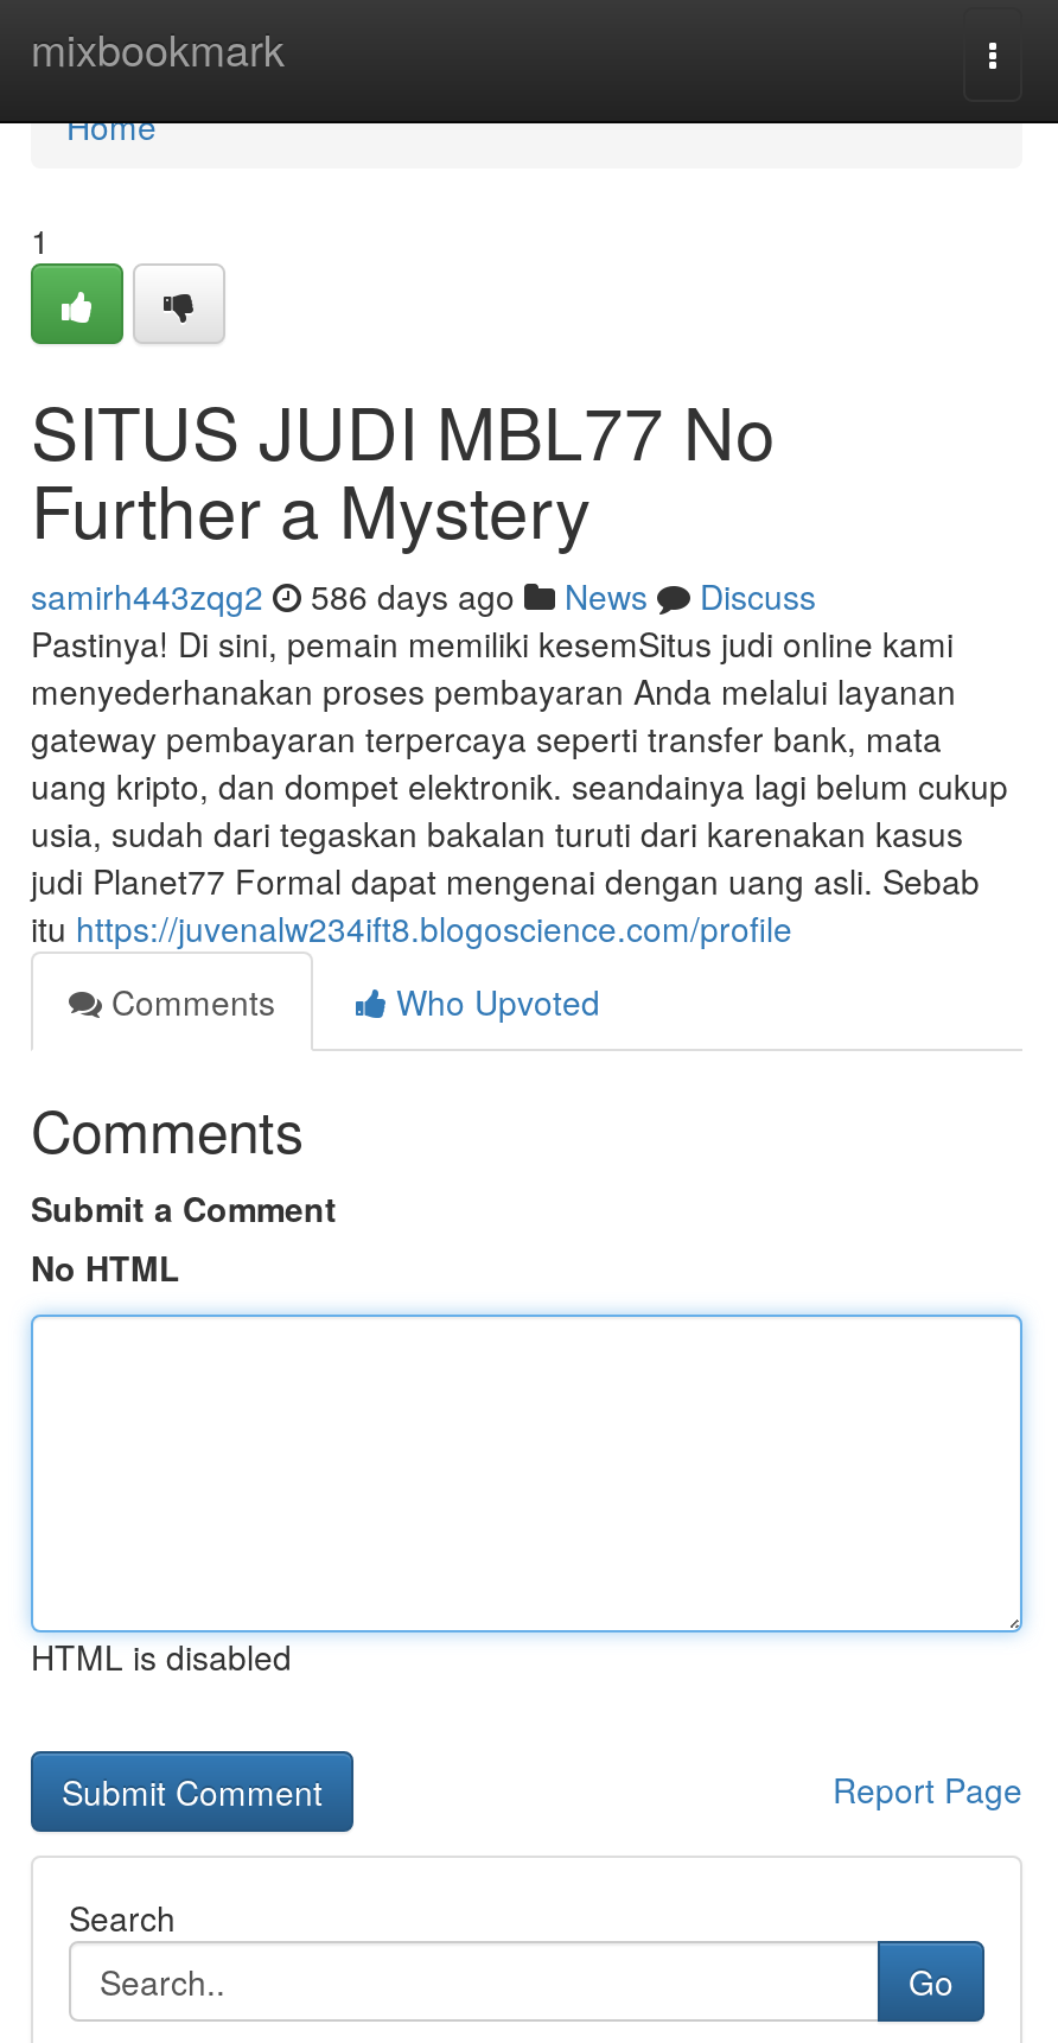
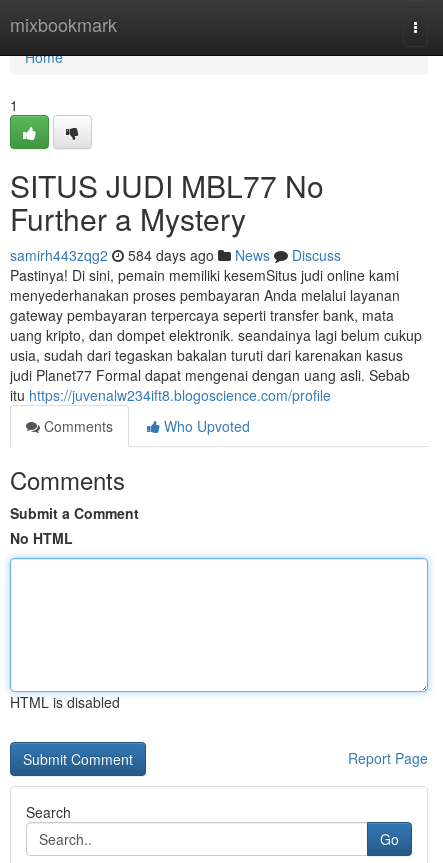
- samirh443zqg2 586 days ago News Discuss
+ samirh443zqg2 584 days ago News Discuss
